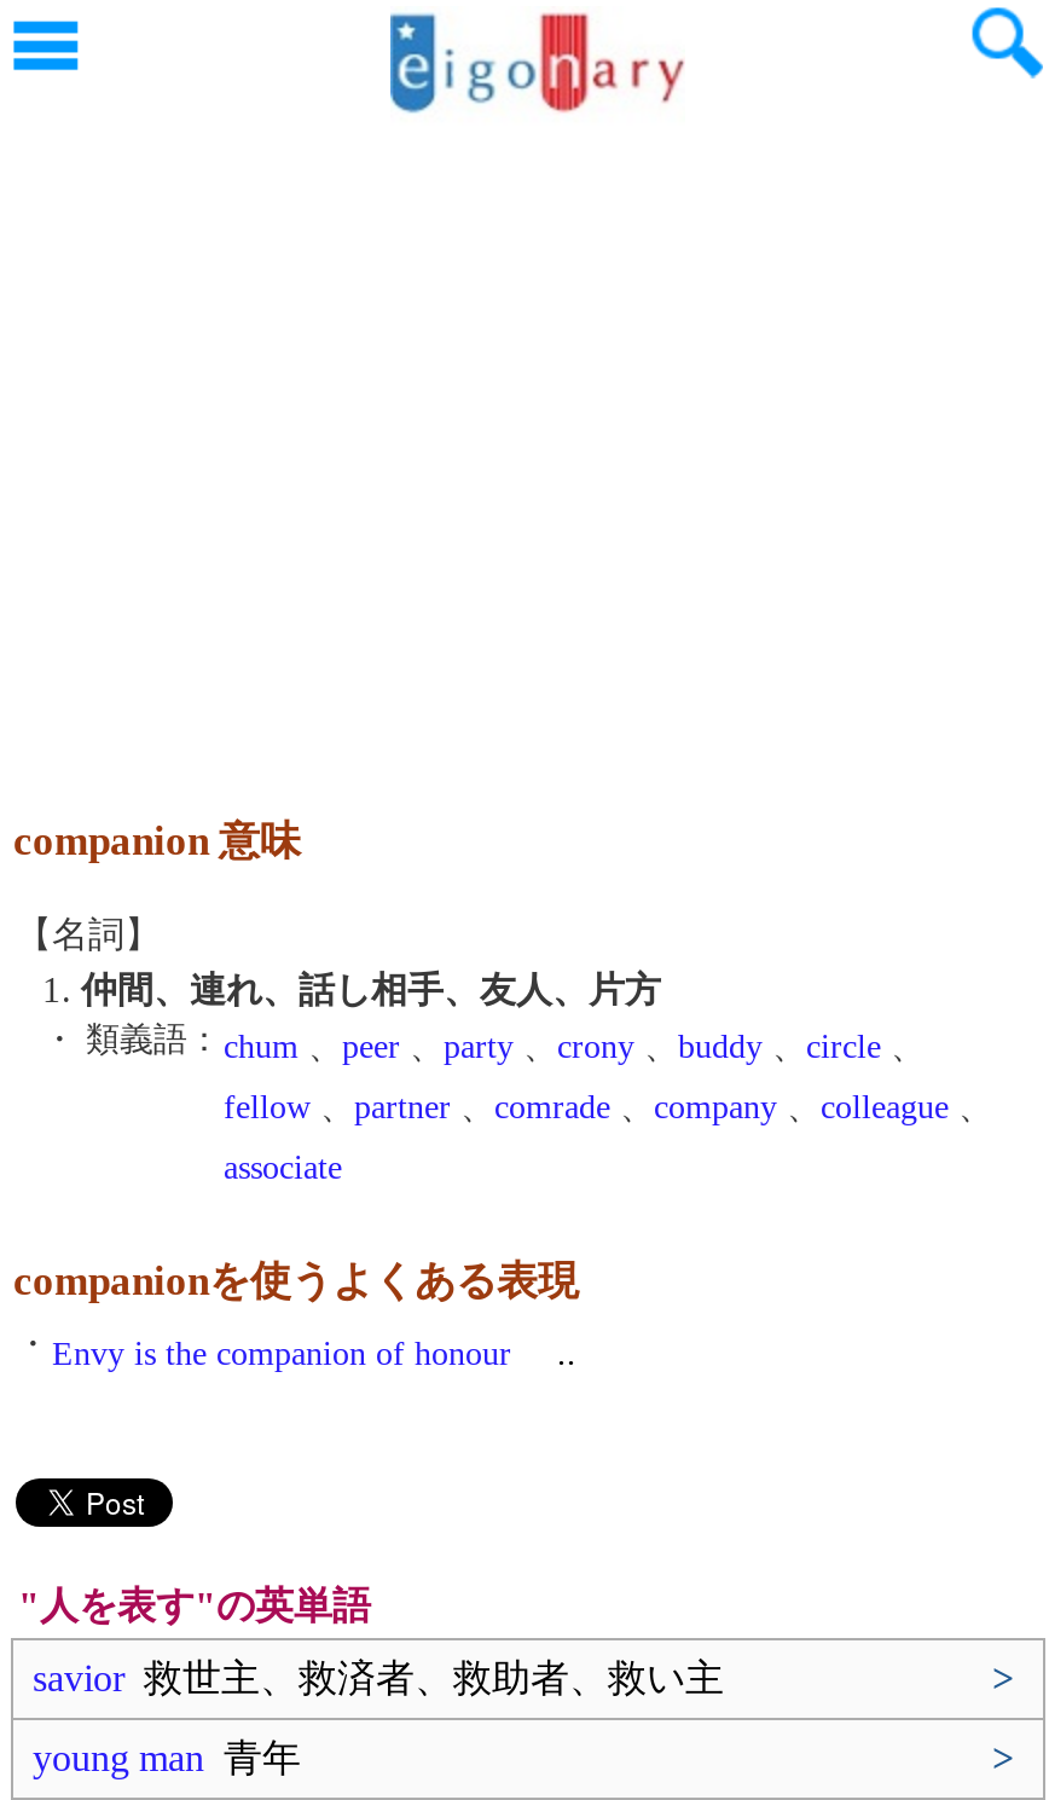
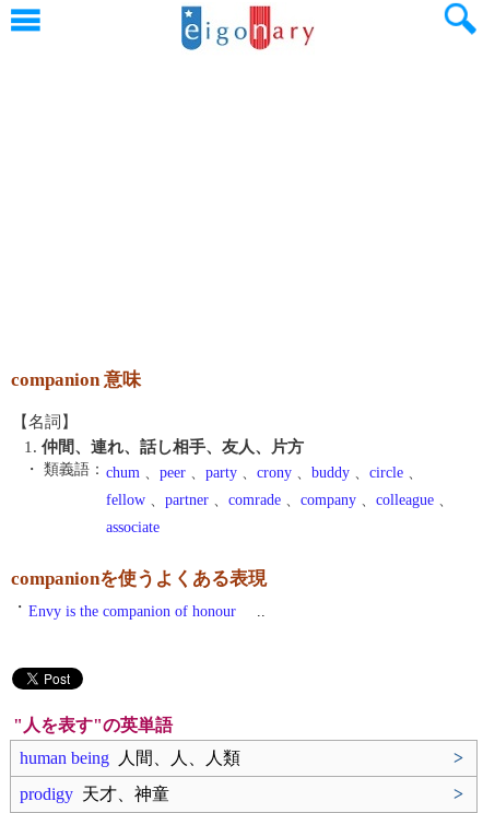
- savior救世主、救済者、救助者、救い主
+ human being人間、人、人類

- young man青年
+ prodigy天才、神童
